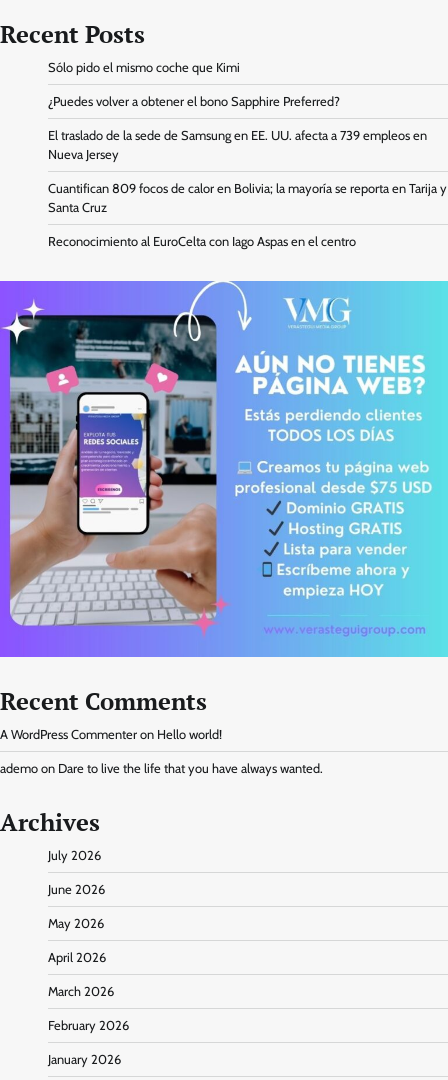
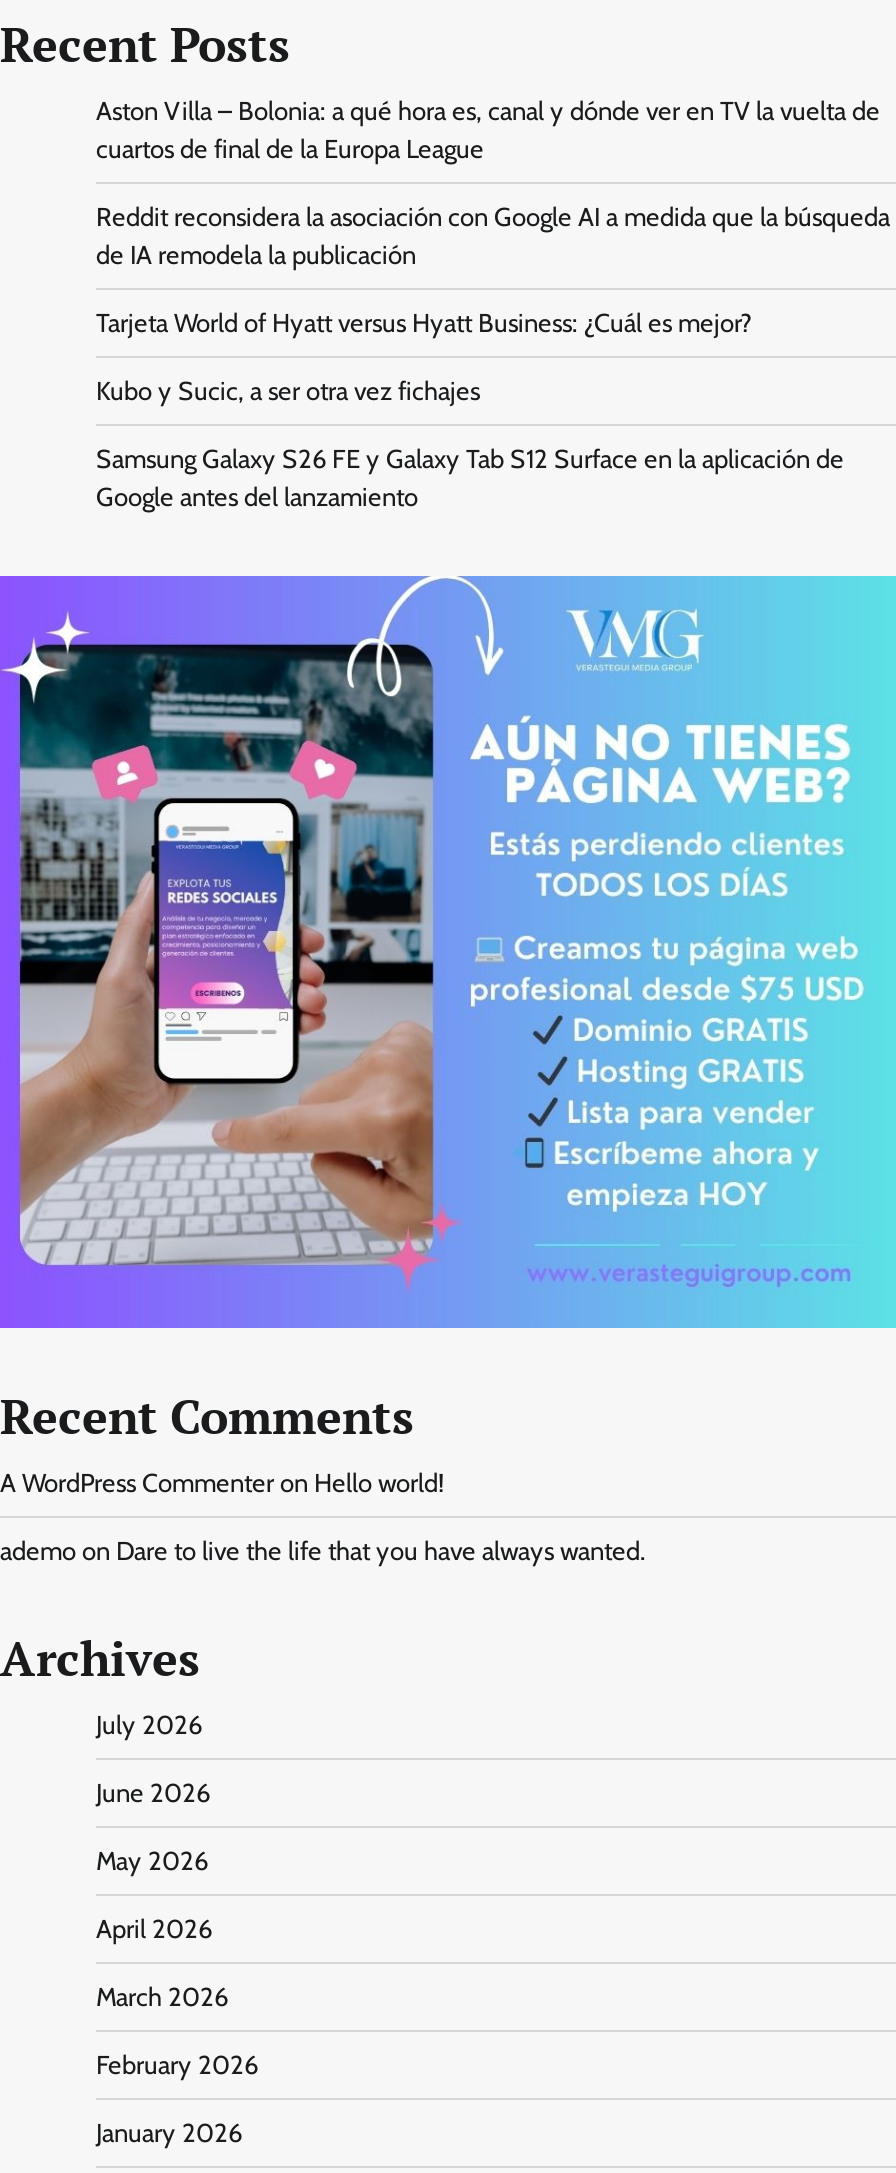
- Sólo pido el mismo coche que Kimi
+ Aston Villa – Bolonia: a qué hora es, canal y dónde ver en TV la vuelta de
+ cuartos de final de la Europa League

- ¿Puedes volver a obtener el bono Sapphire Preferred?
+ Reddit reconsidera la asociación con Google AI a medida que la búsqueda
+ de IA remodela la publicación

- El traslado de la sede de Samsung en EE. UU. afecta a 739 empleos en
- Nueva Jersey
+ Tarjeta World of Hyatt versus Hyatt Business: ¿Cuál es mejor?

- Cuantifican 809 focos de calor en Bolivia; la mayoría se reporta en Tarija y
- Santa Cruz
+ Kubo y Sucic, a ser otra vez fichajes

- Reconocimiento al EuroCelta con Iago Aspas en el centro
+ Samsung Galaxy S26 FE y Galaxy Tab S12 Surface en la aplicación de
+ Google antes del lanzamiento
